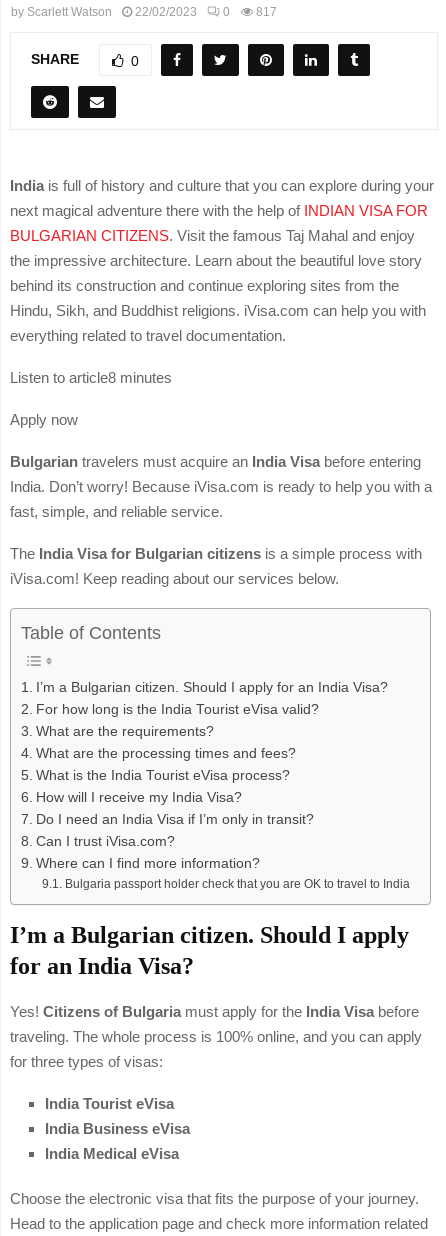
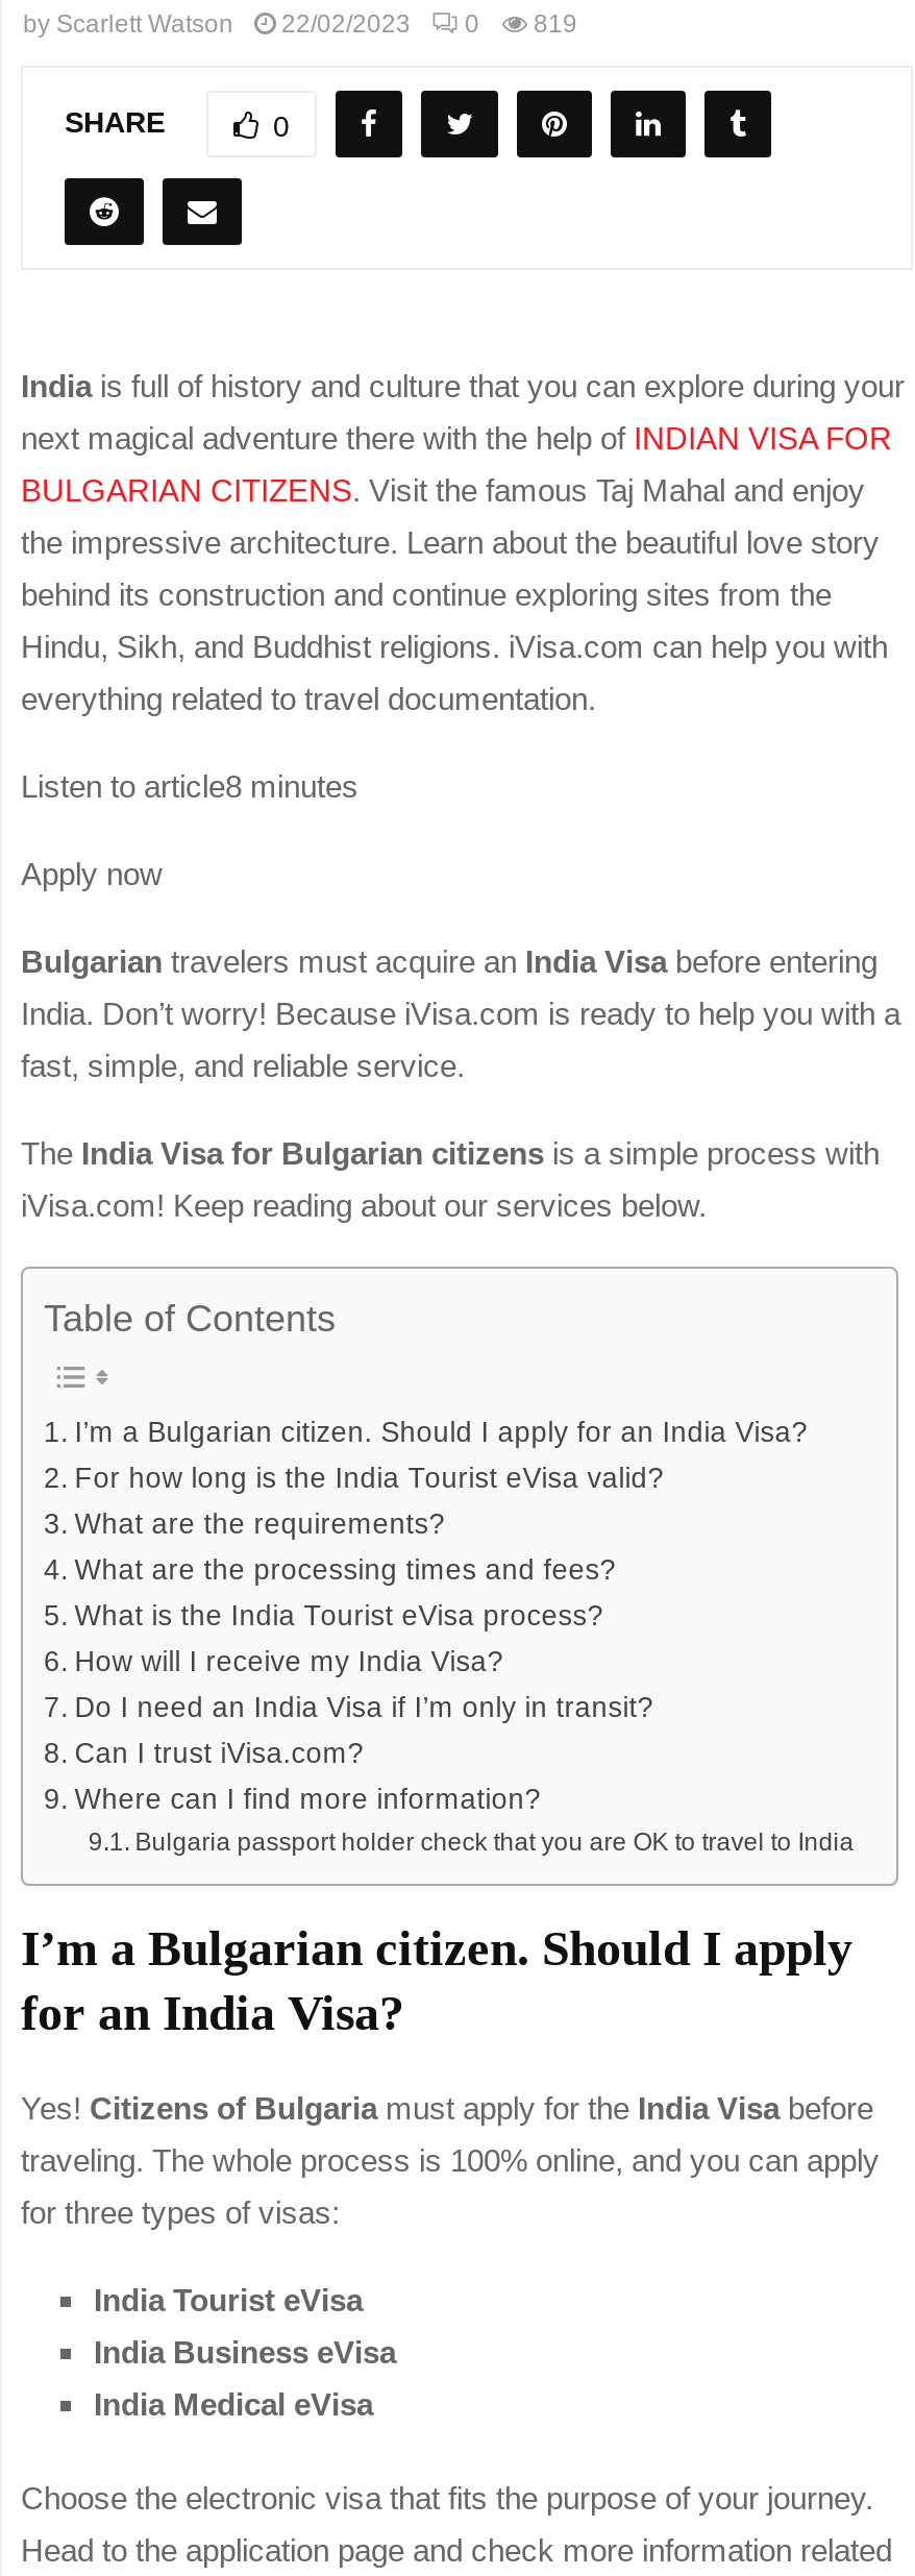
- by Scarlett Watson 22/02/2023 0 817
+ by Scarlett Watson 22/02/2023 0 819
